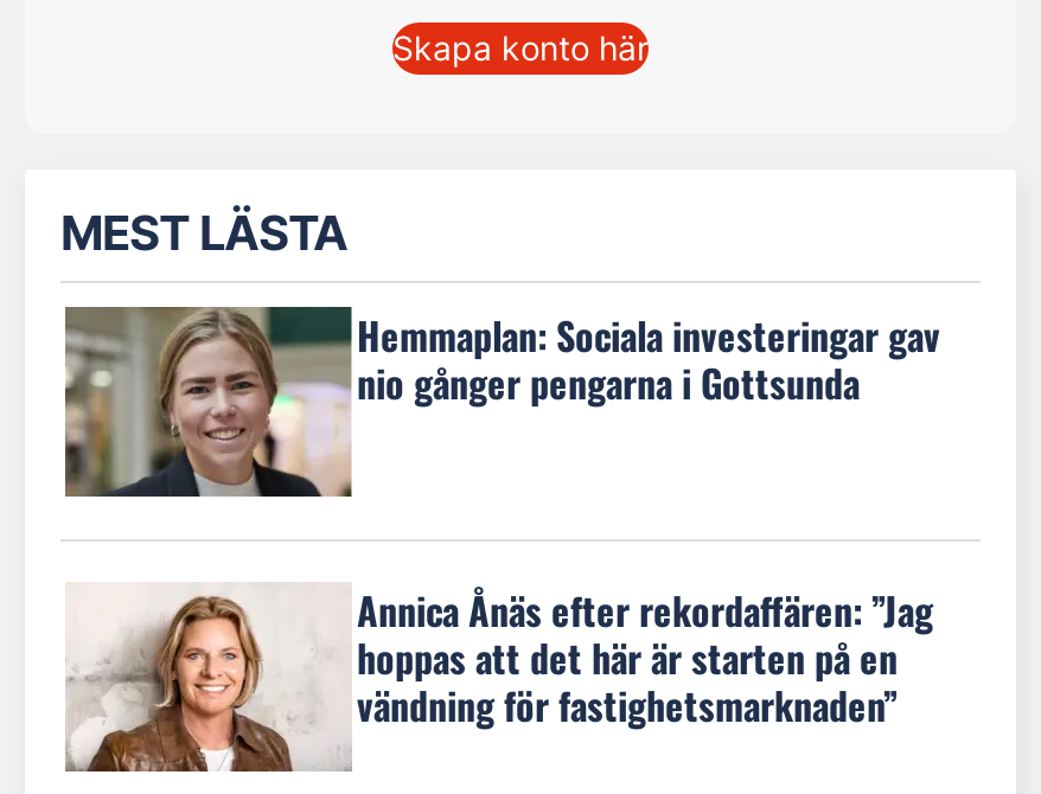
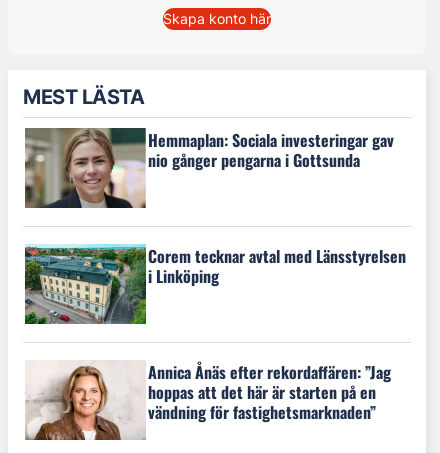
+ [image]
+ Corem tecknar avtal med Länsstyrelsen
+ i Linköping
